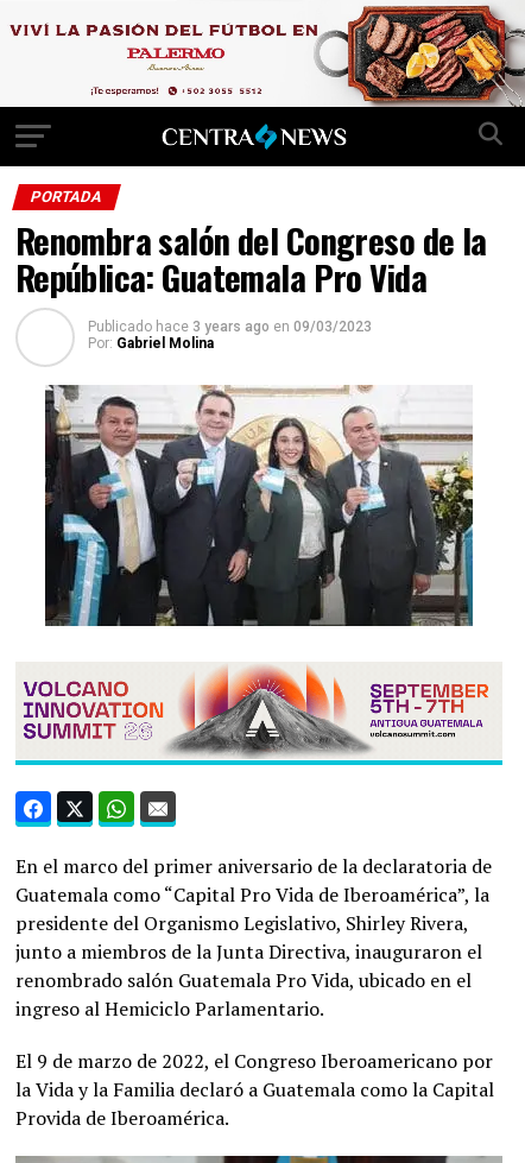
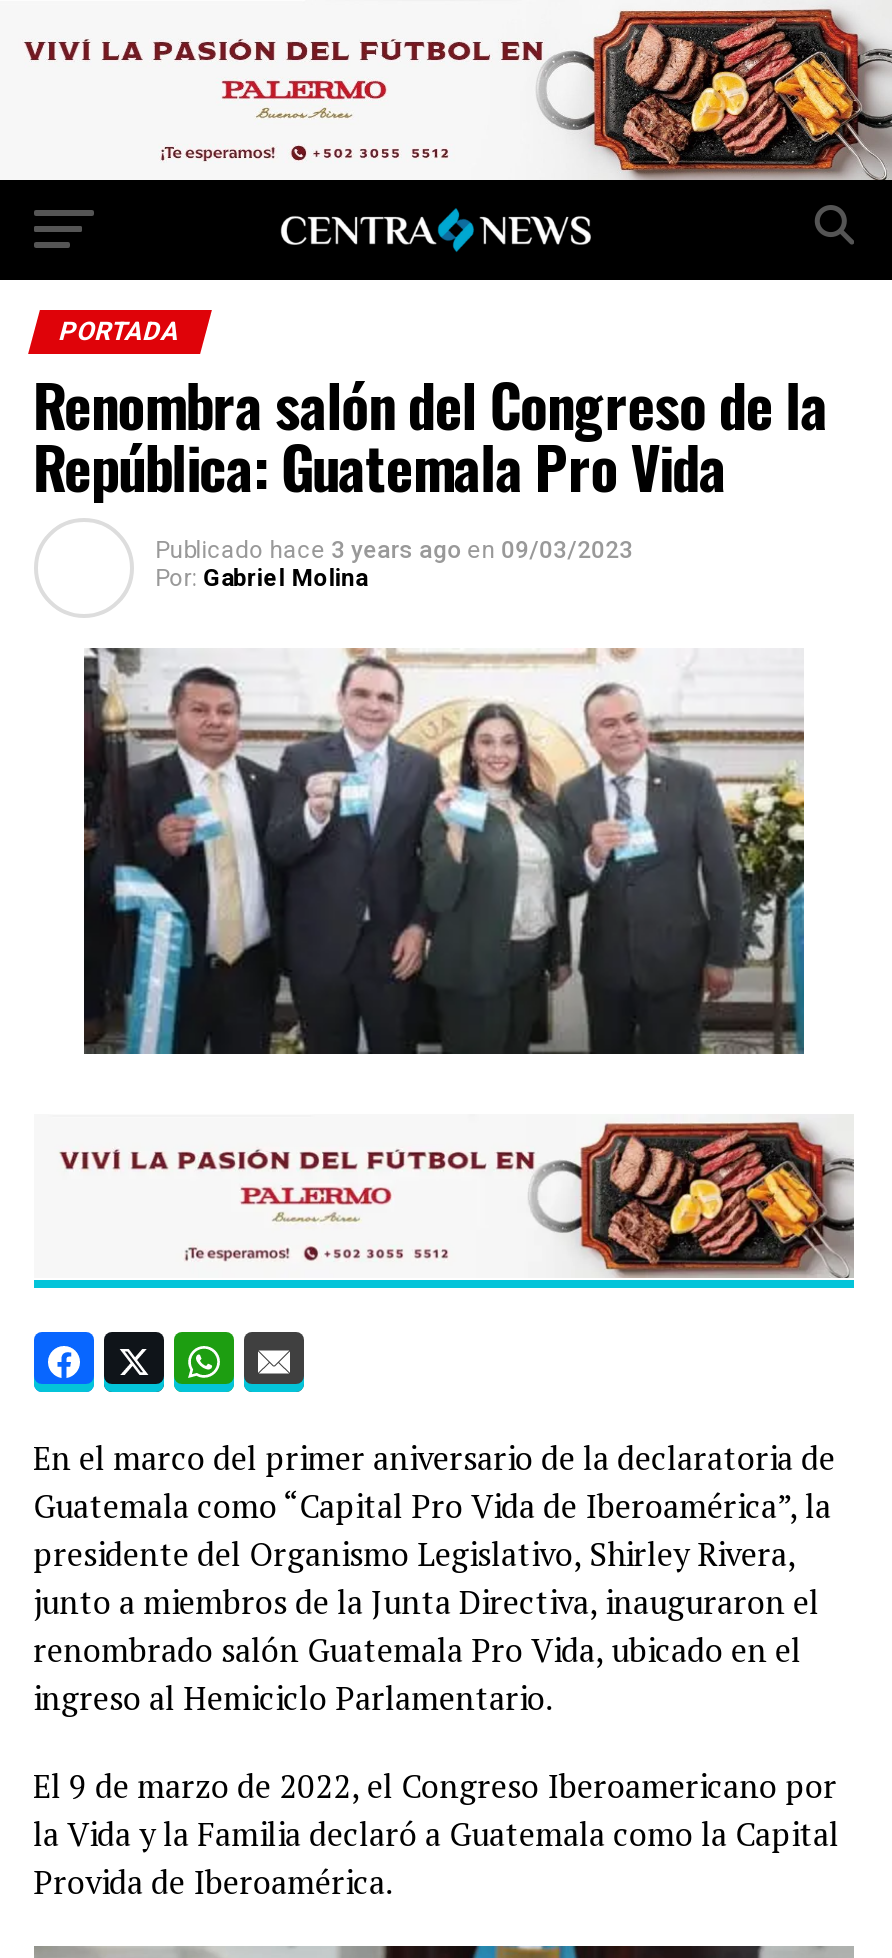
- [image]
+ [image]
